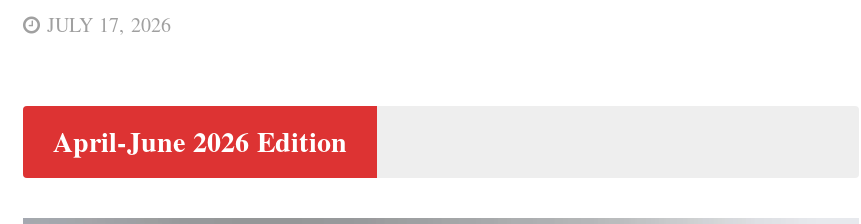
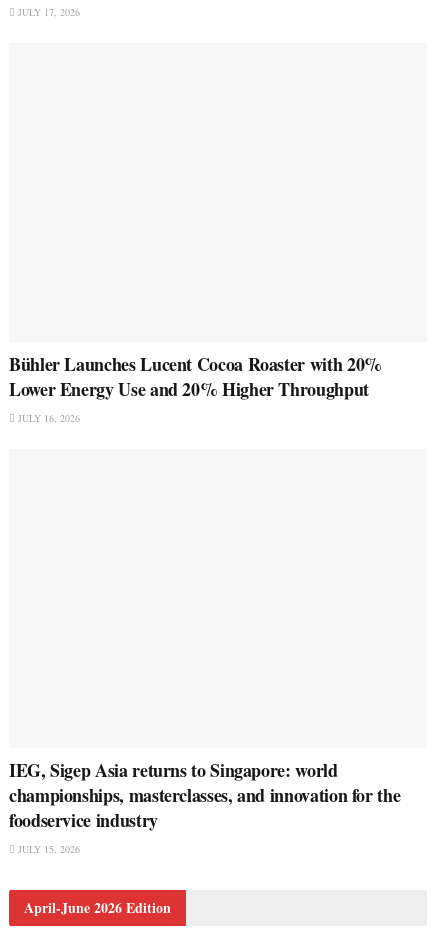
+ Bühler Launches Lucent Cocoa Roaster with 20%
+ Lower Energy Use and 20% Higher Throughput
+ JULY 16, 2026

+ IEG, Sigep Asia returns to Singapore: world
+ championships, masterclasses, and innovation for the
+ foodservice industry
+ JULY 15, 2026
